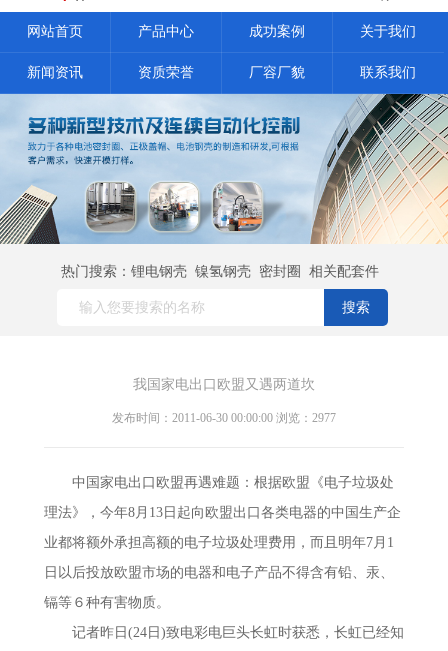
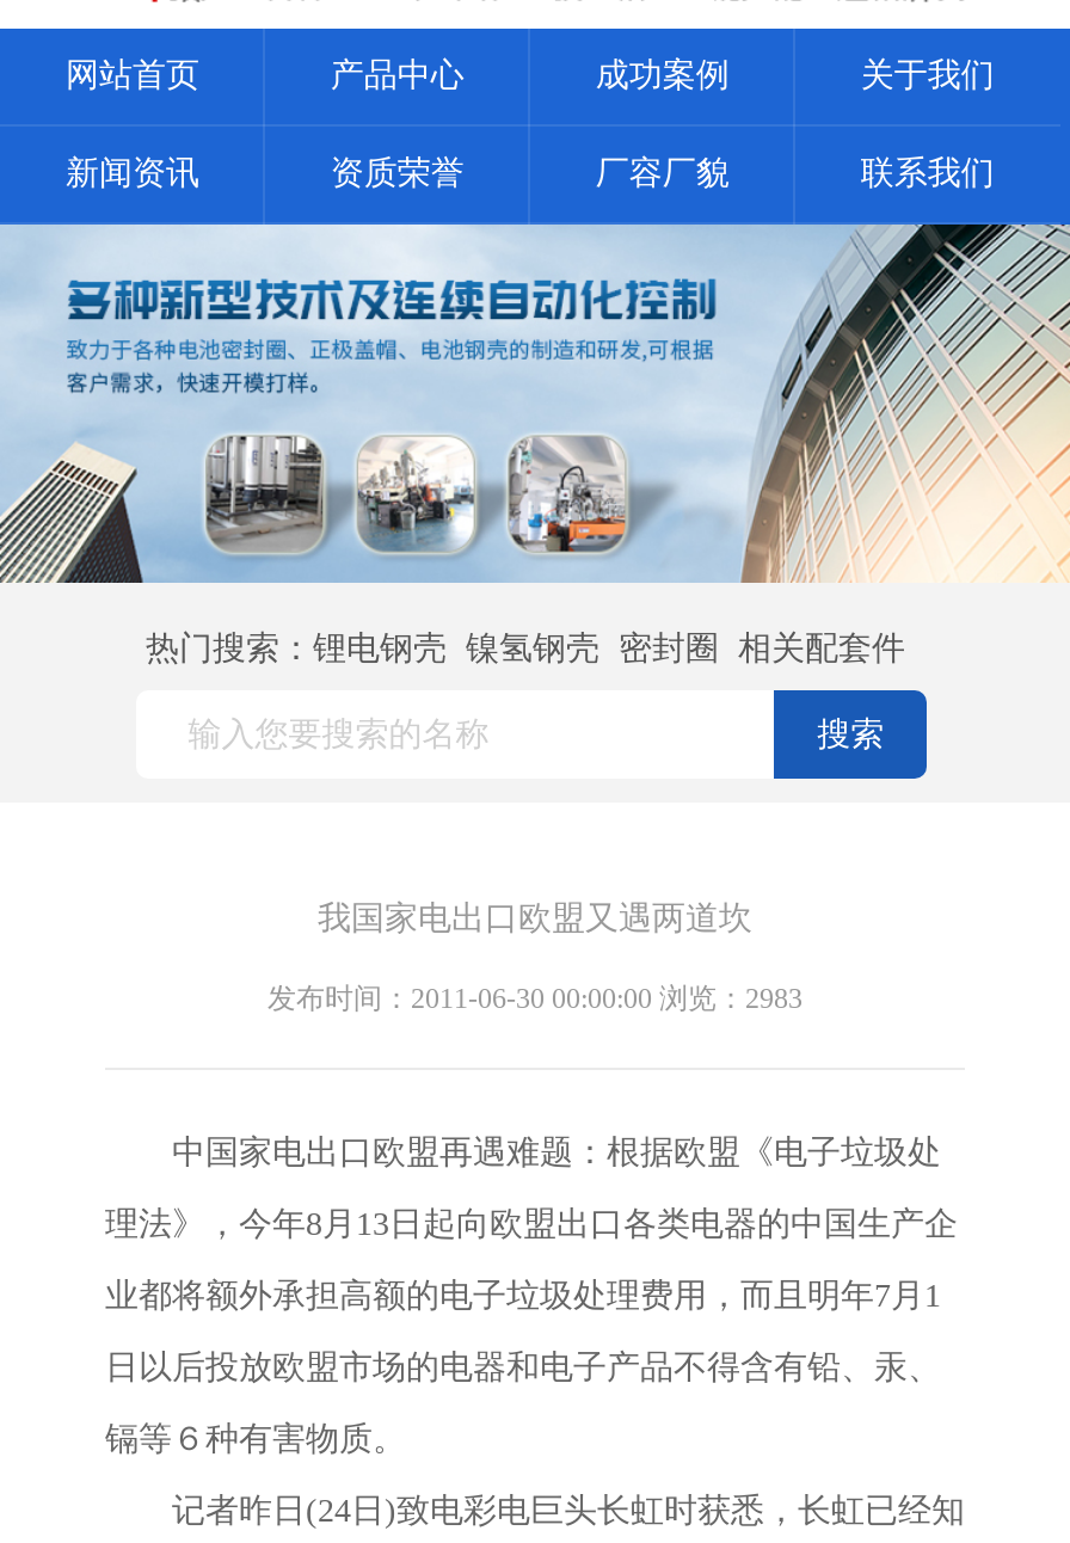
- 发布时间：2011-06-30 00:00:00 浏览：2977
+ 发布时间：2011-06-30 00:00:00 浏览：2983
